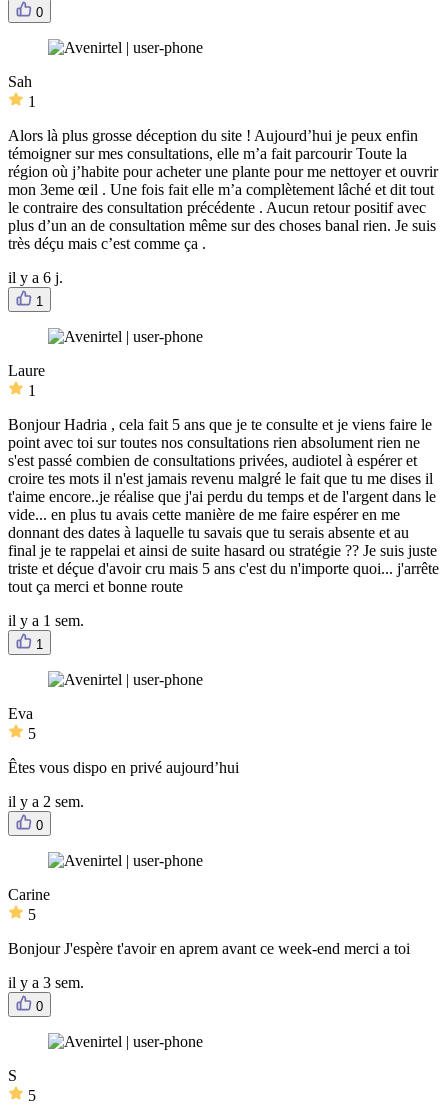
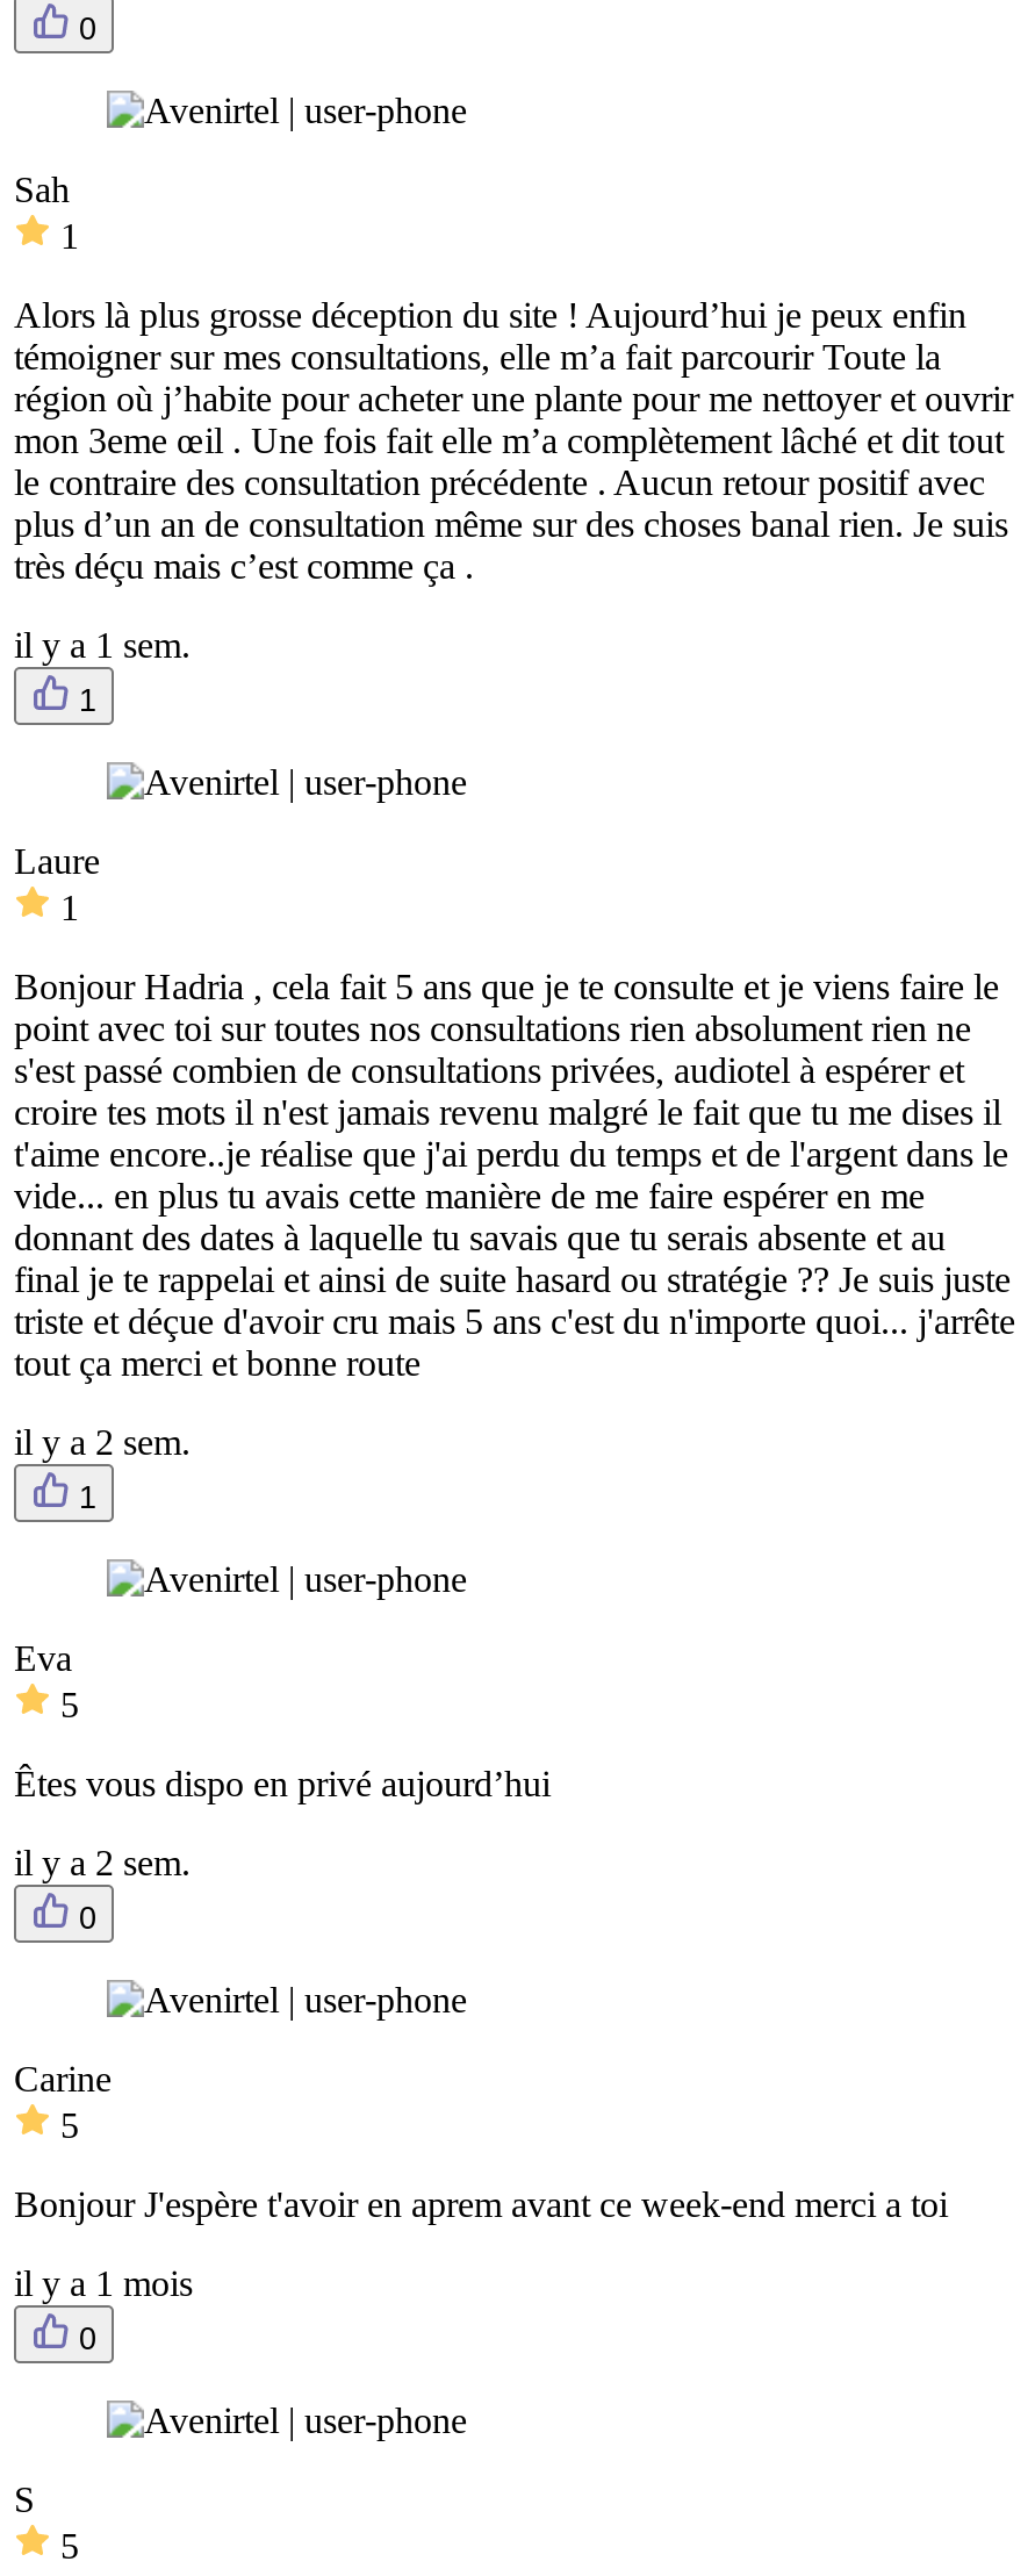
- il y a 6 j.
+ il y a 1 sem.

- il y a 1 sem.
+ il y a 2 sem.

- il y a 3 sem.
+ il y a 1 mois
